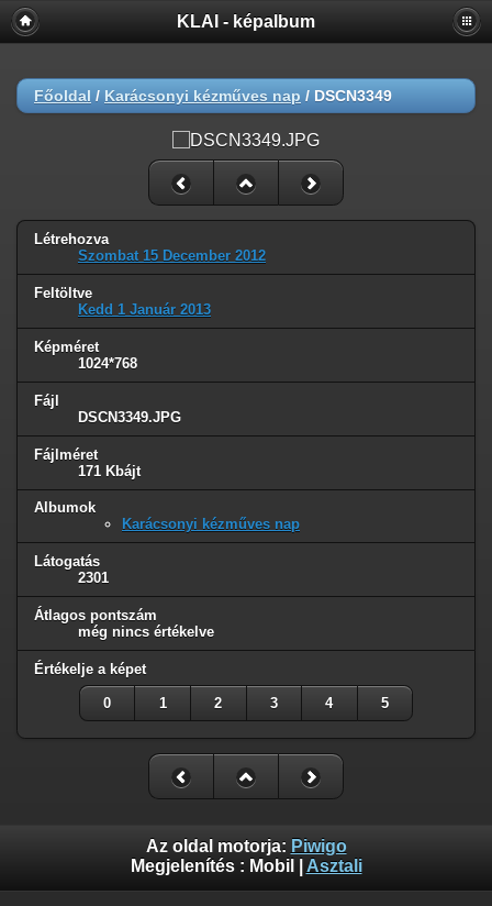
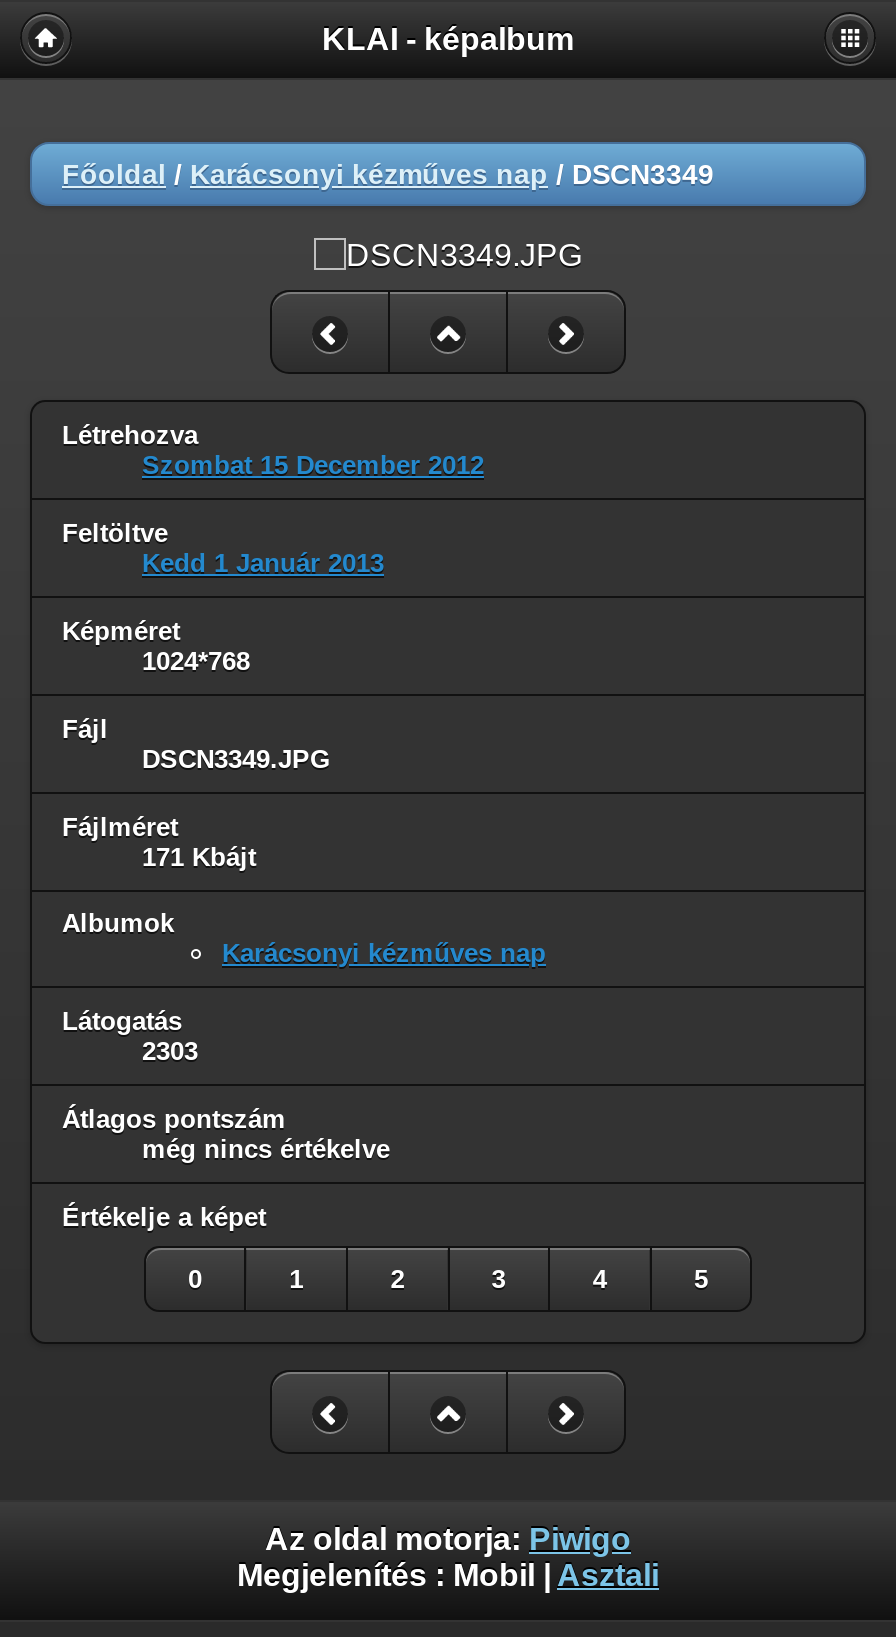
- 2301
+ 2303
